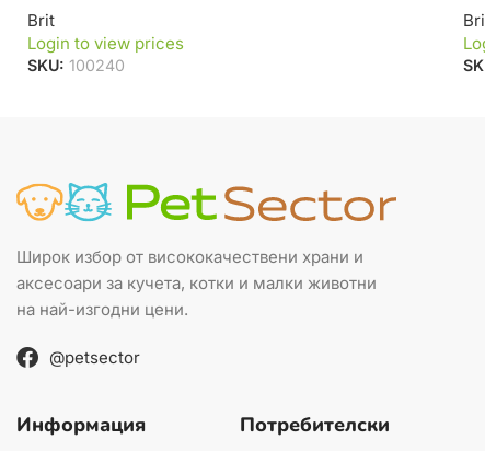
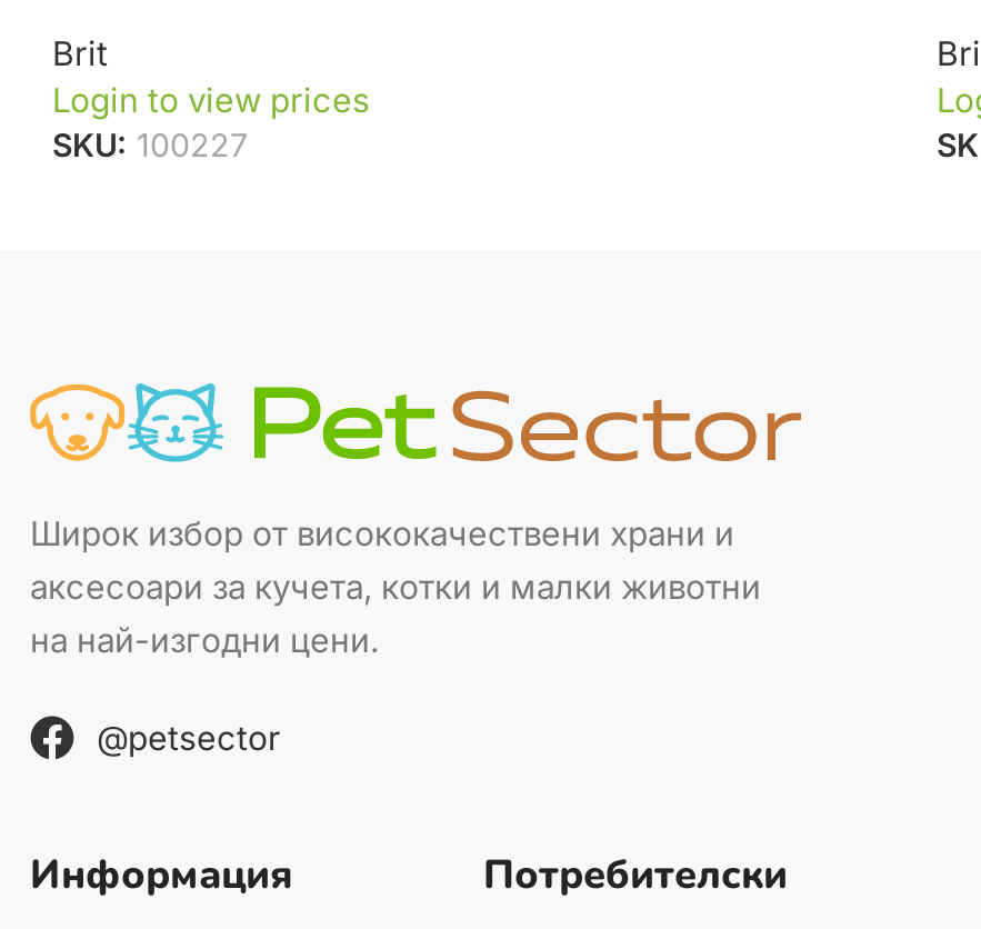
- SKU: 100240
+ SKU: 100227
